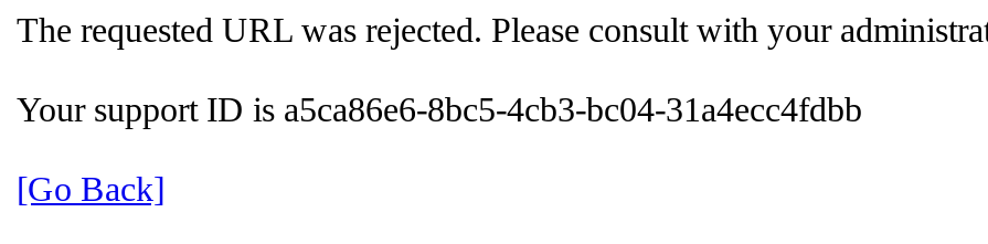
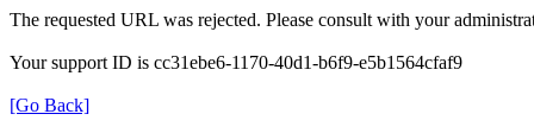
- Your support ID is a5ca86e6-8bc5-4cb3-bc04-31a4ecc4fdbb
+ Your support ID is cc31ebe6-1170-40d1-b6f9-e5b1564cfaf9
